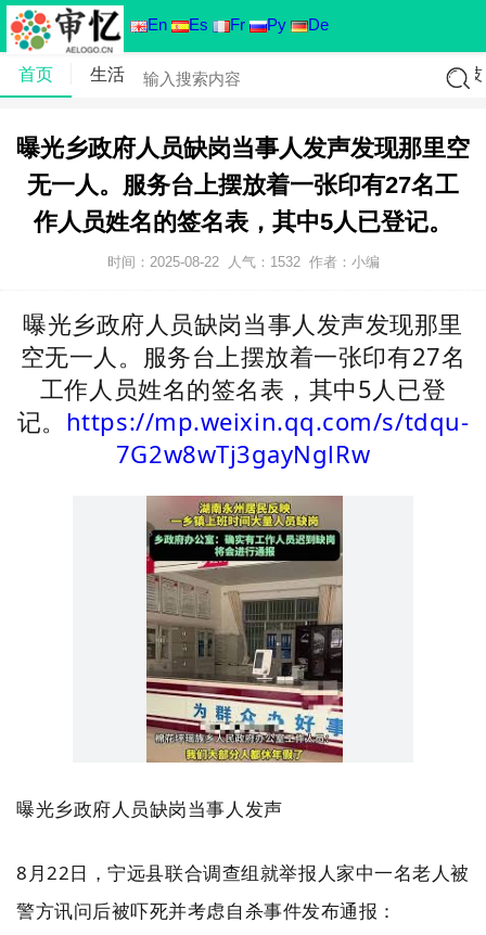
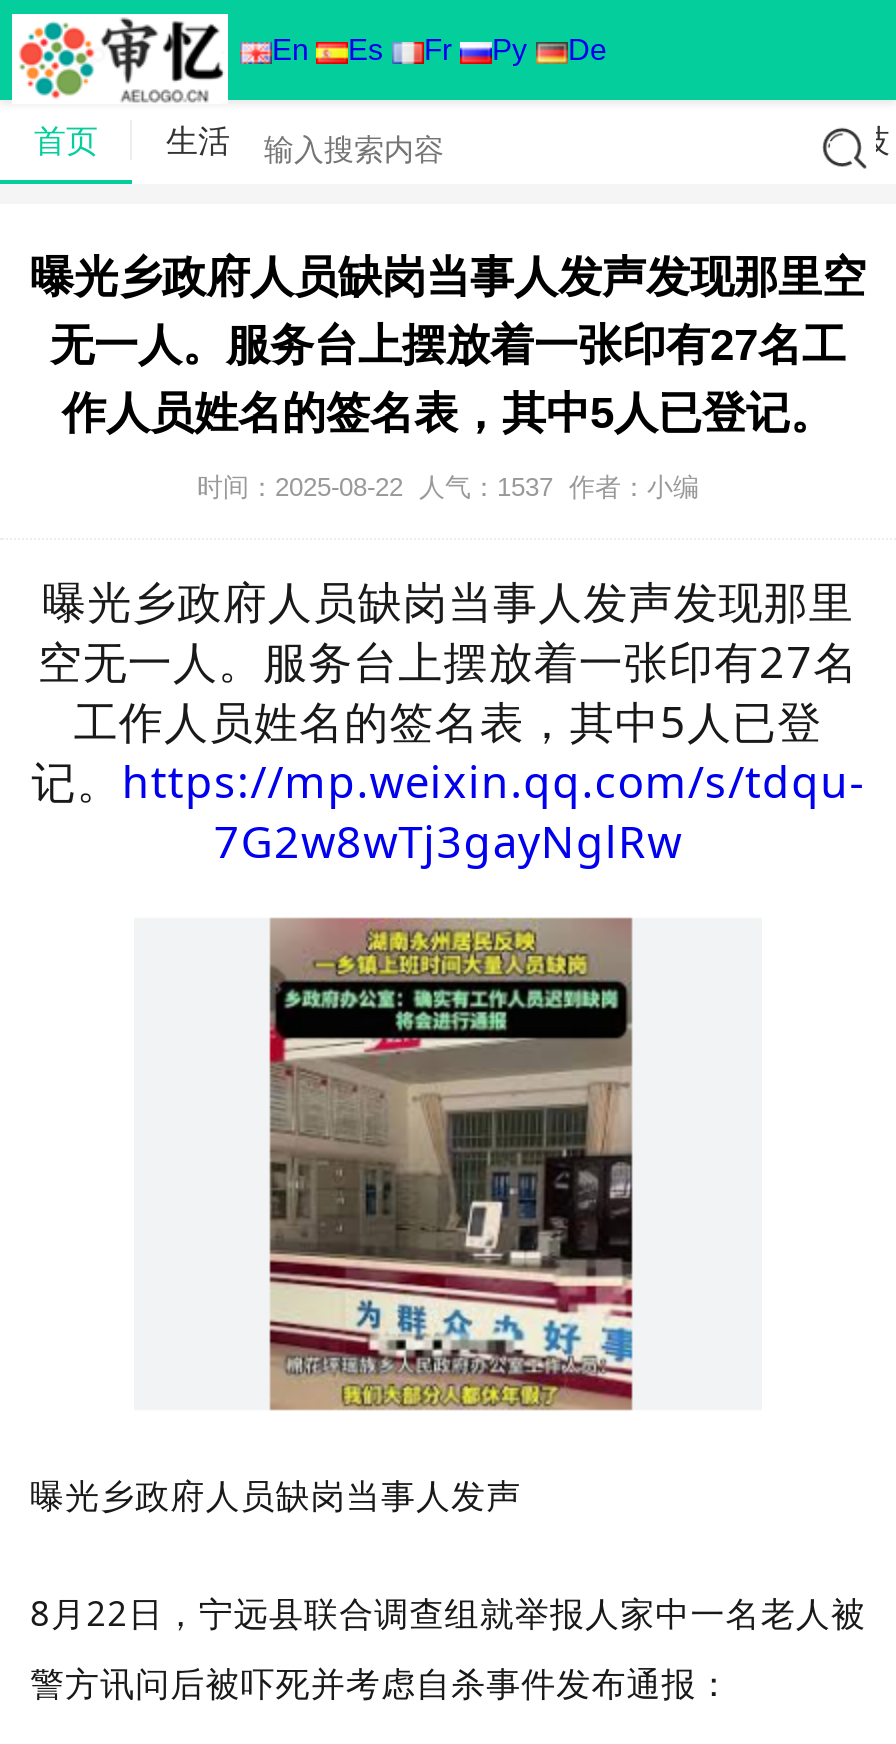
- 时间：2025-08-22 人气：1532 作者：小编
+ 时间：2025-08-22 人气：1537 作者：小编
